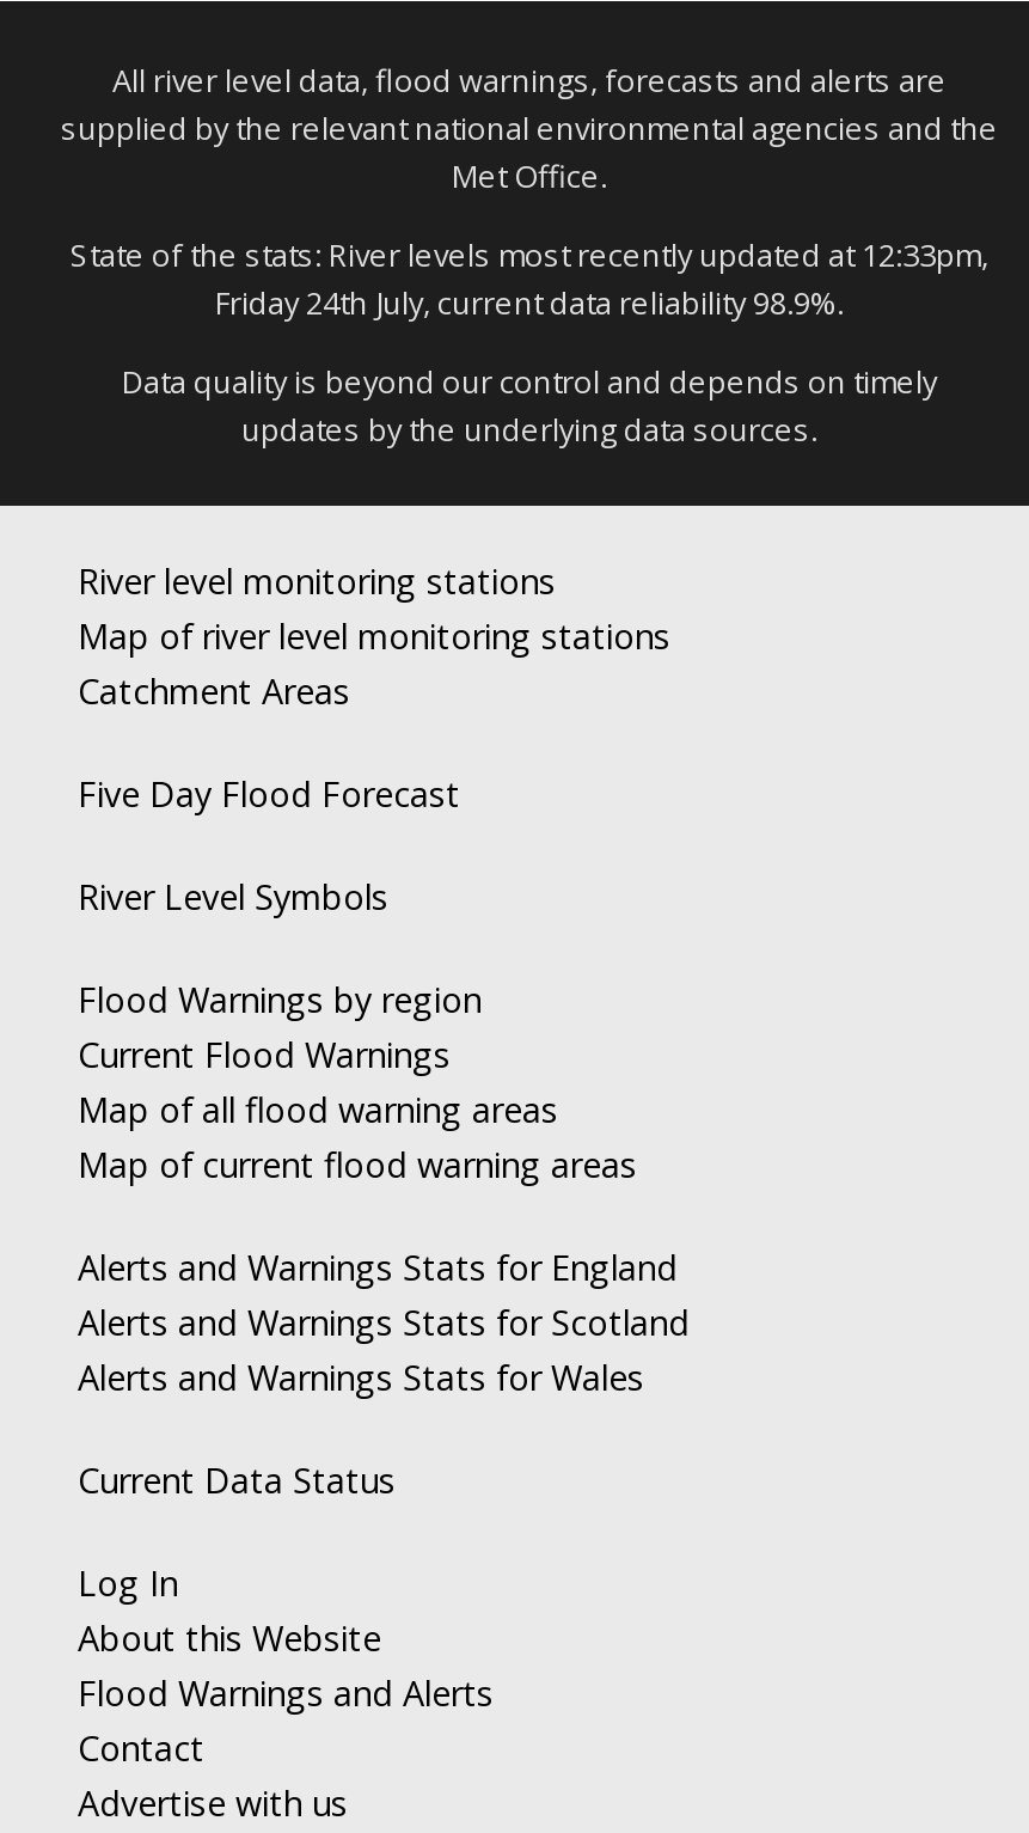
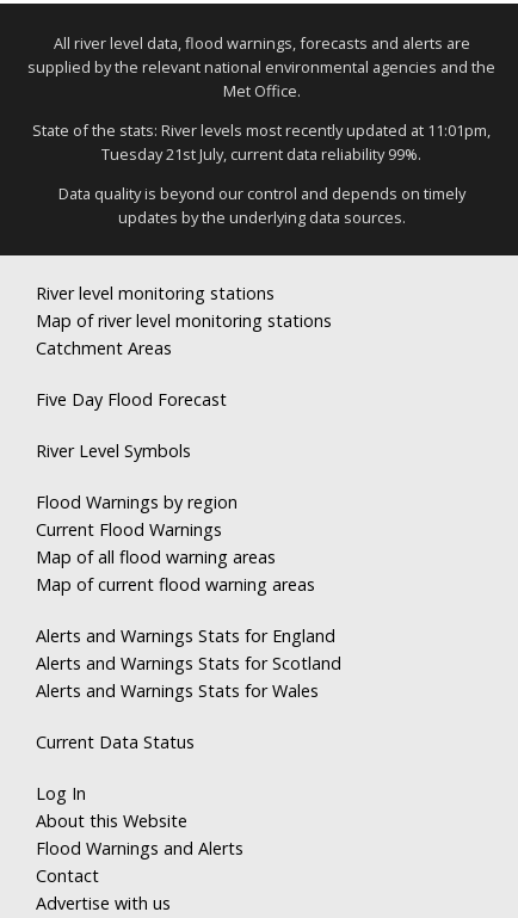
- State of the stats: River levels most recently updated at 12:33pm,
+ State of the stats: River levels most recently updated at 11:01pm,

- Friday 24th July, current data reliability 98.9%.
+ Tuesday 21st July, current data reliability 99%.
